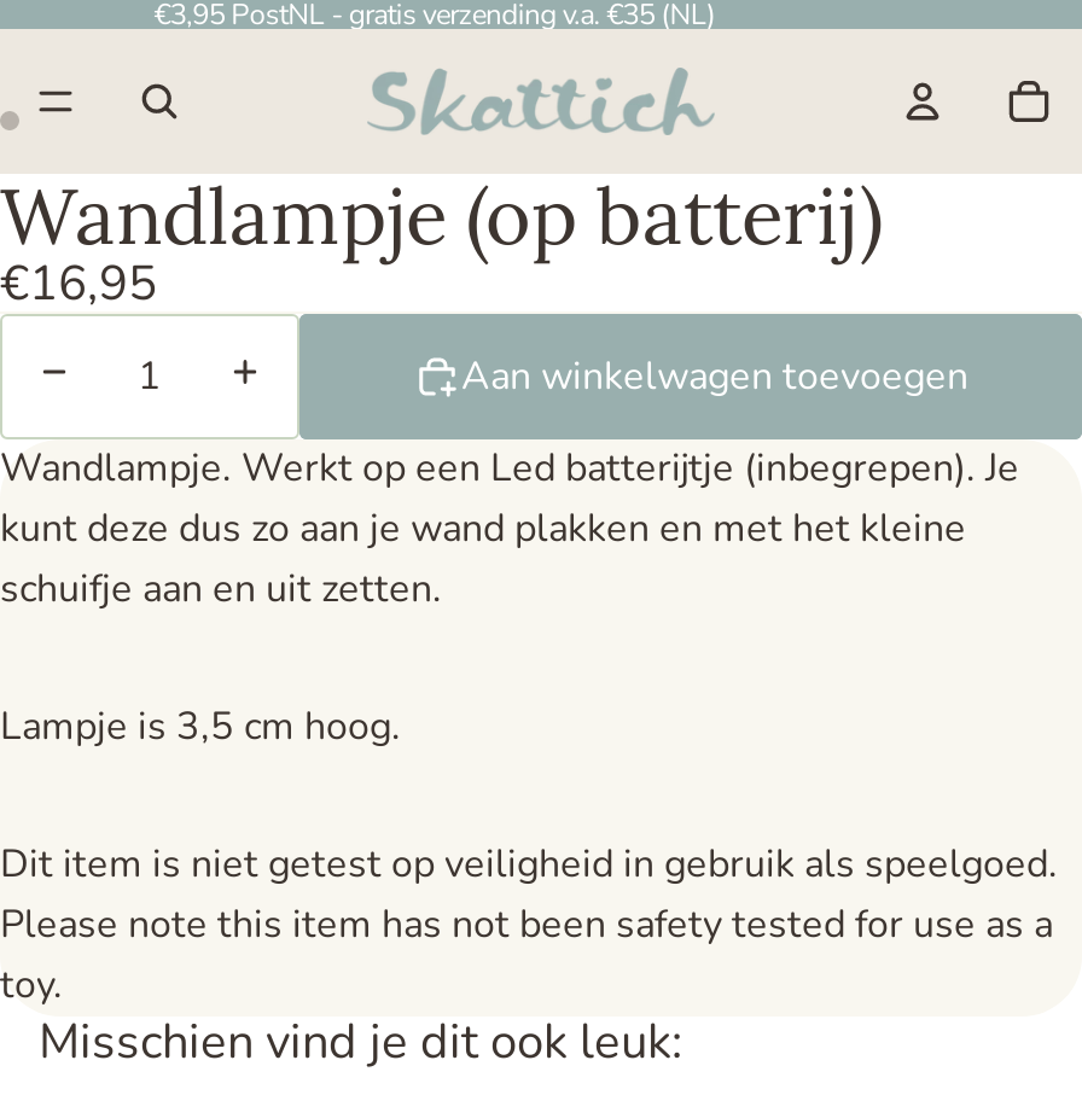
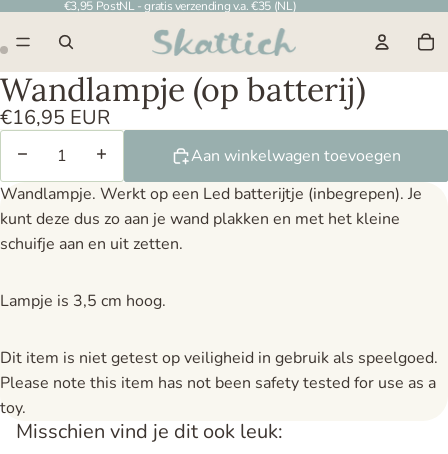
- €16,95
+ €16,95 EUR
